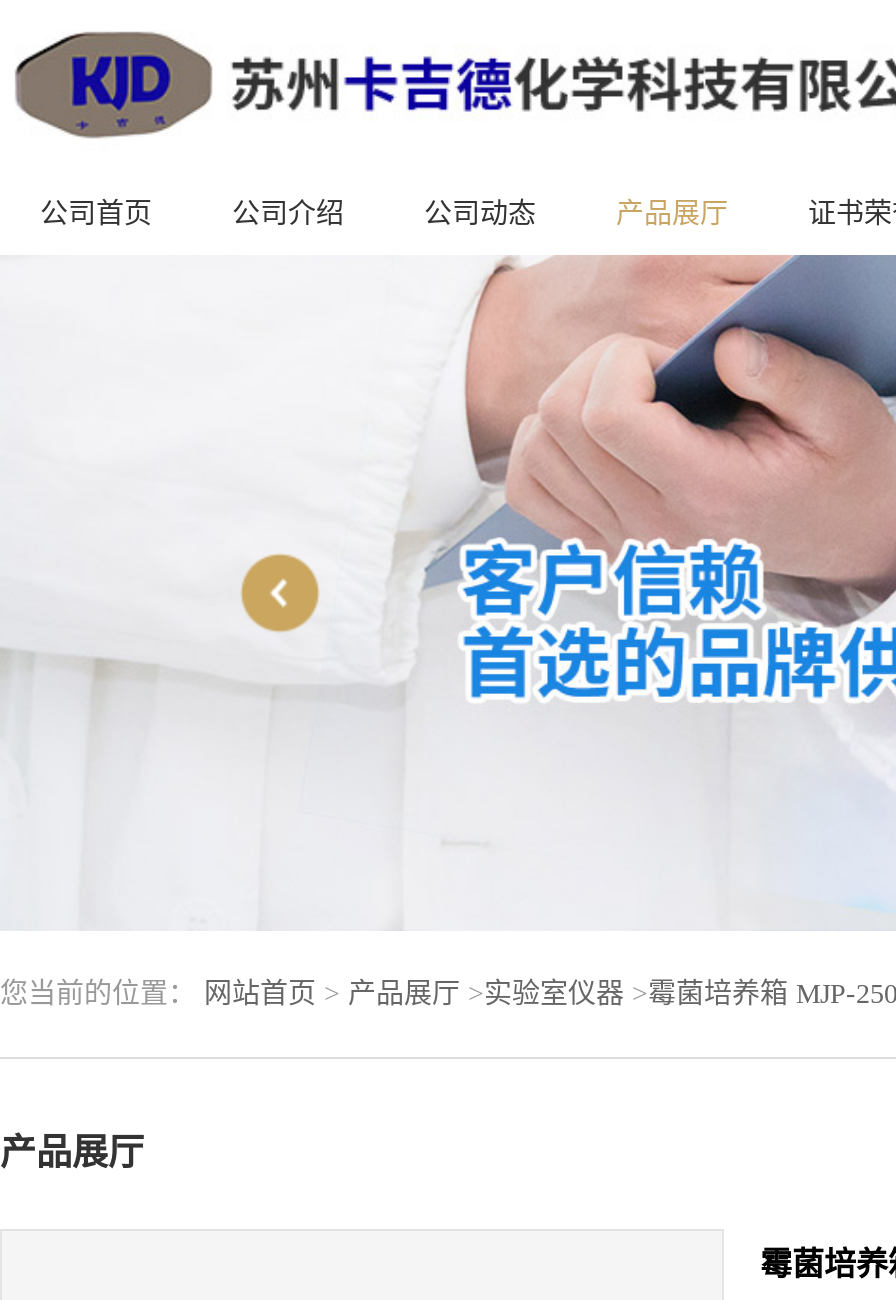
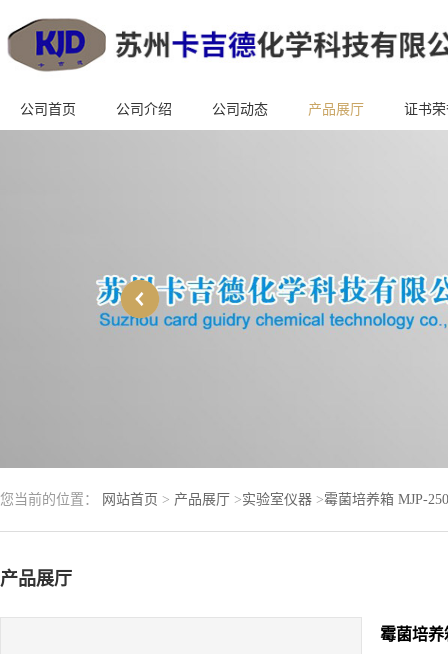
- [image]
+ [image]
